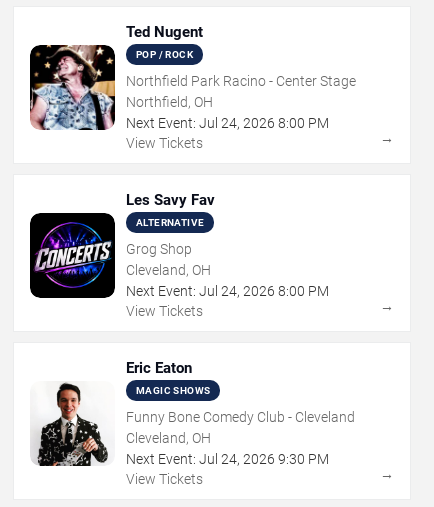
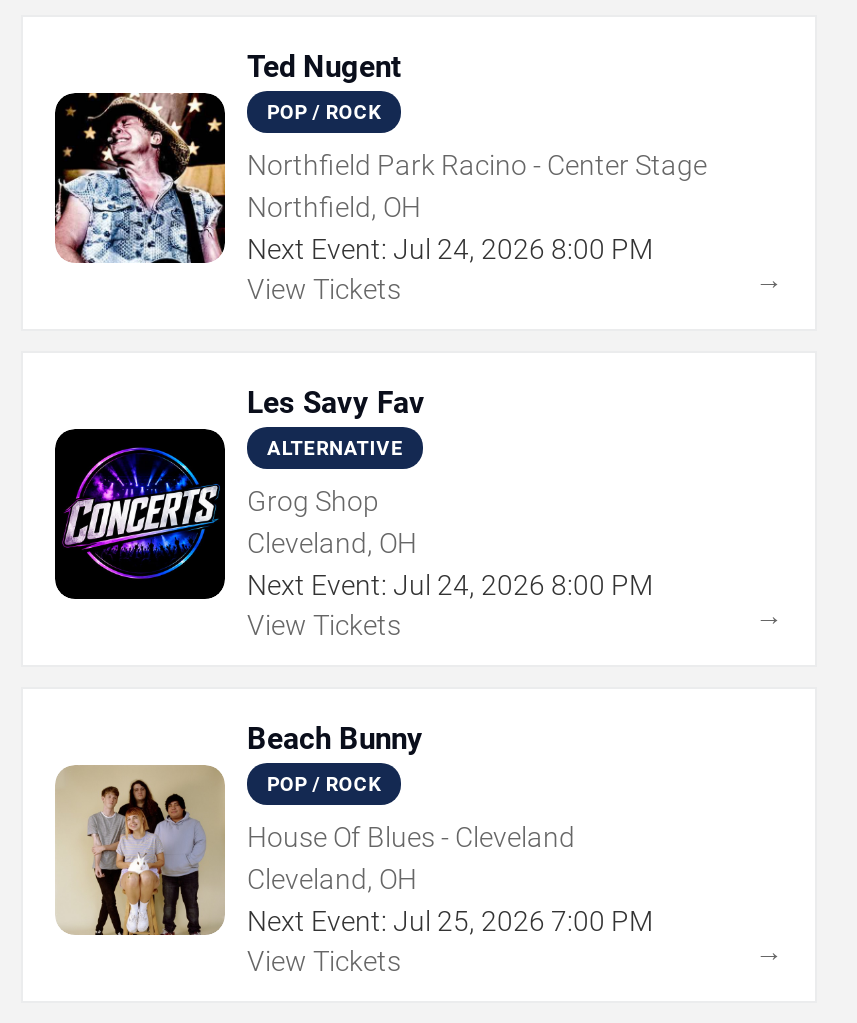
- [image]
- Eric Eaton
- MAGIC SHOWS
+ [image]
+ Beach Bunny
+ POP / ROCK

- Funny Bone Comedy Club - Cleveland
+ House Of Blues - Cleveland

- Next Event: Jul 24, 2026 9:30 PM
+ Next Event: Jul 25, 2026 7:00 PM
